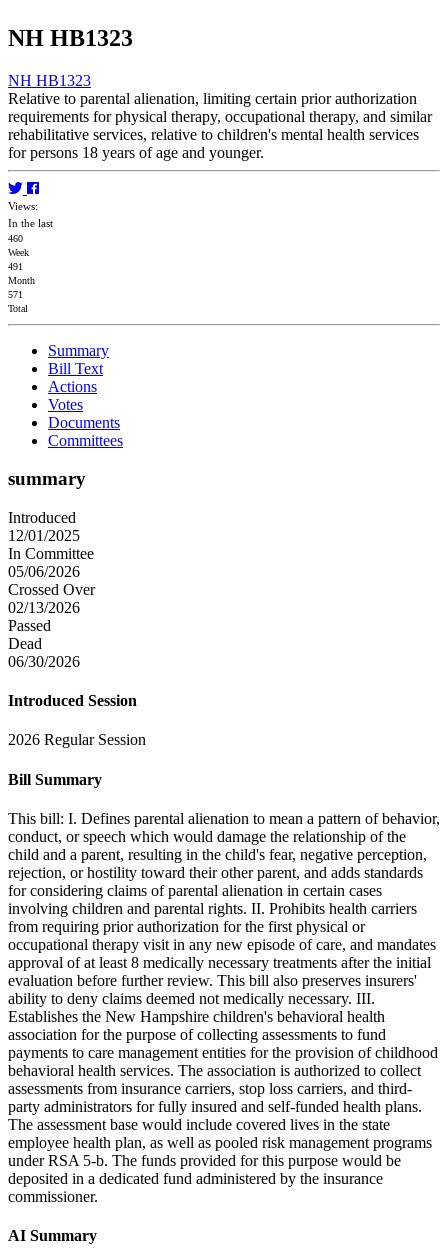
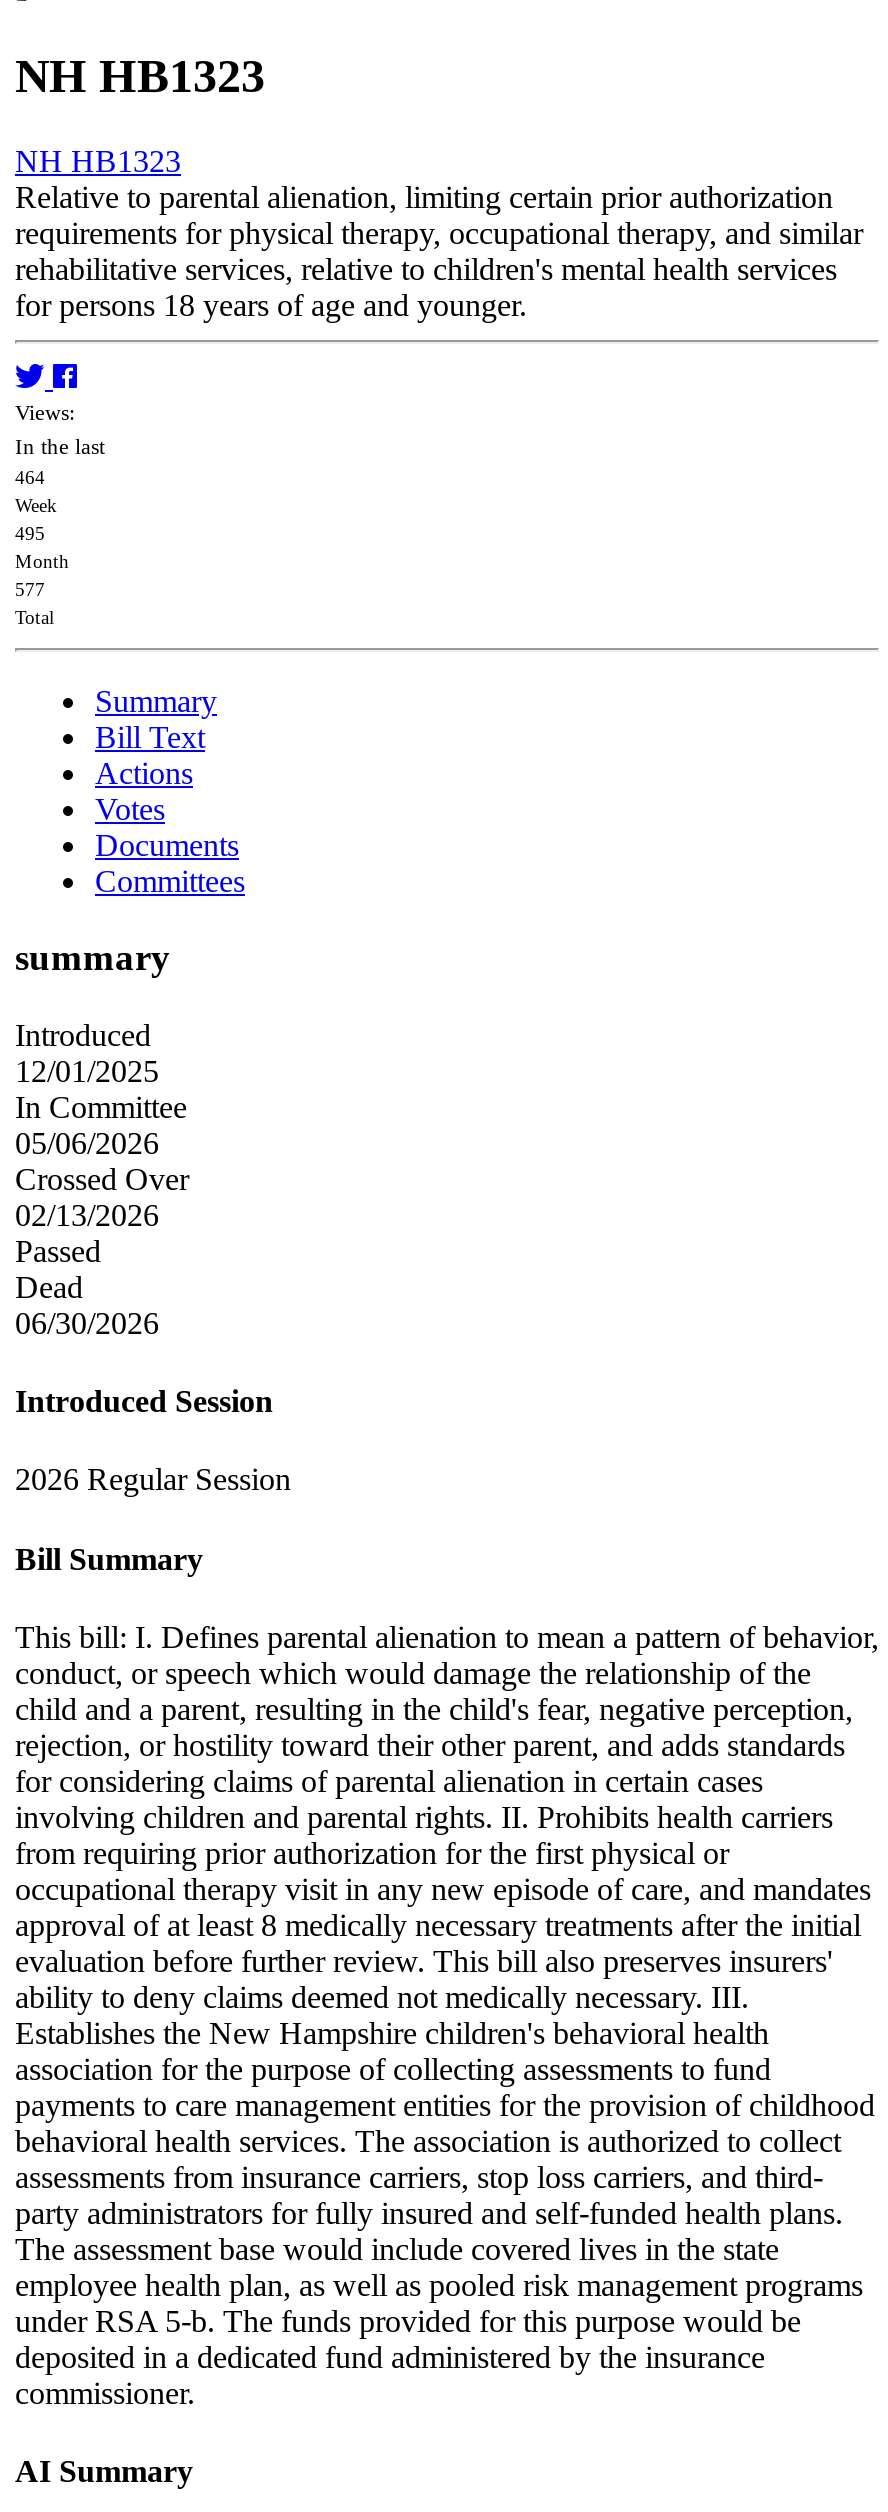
- 460
+ 464

- 491
+ 495

- 571
+ 577
